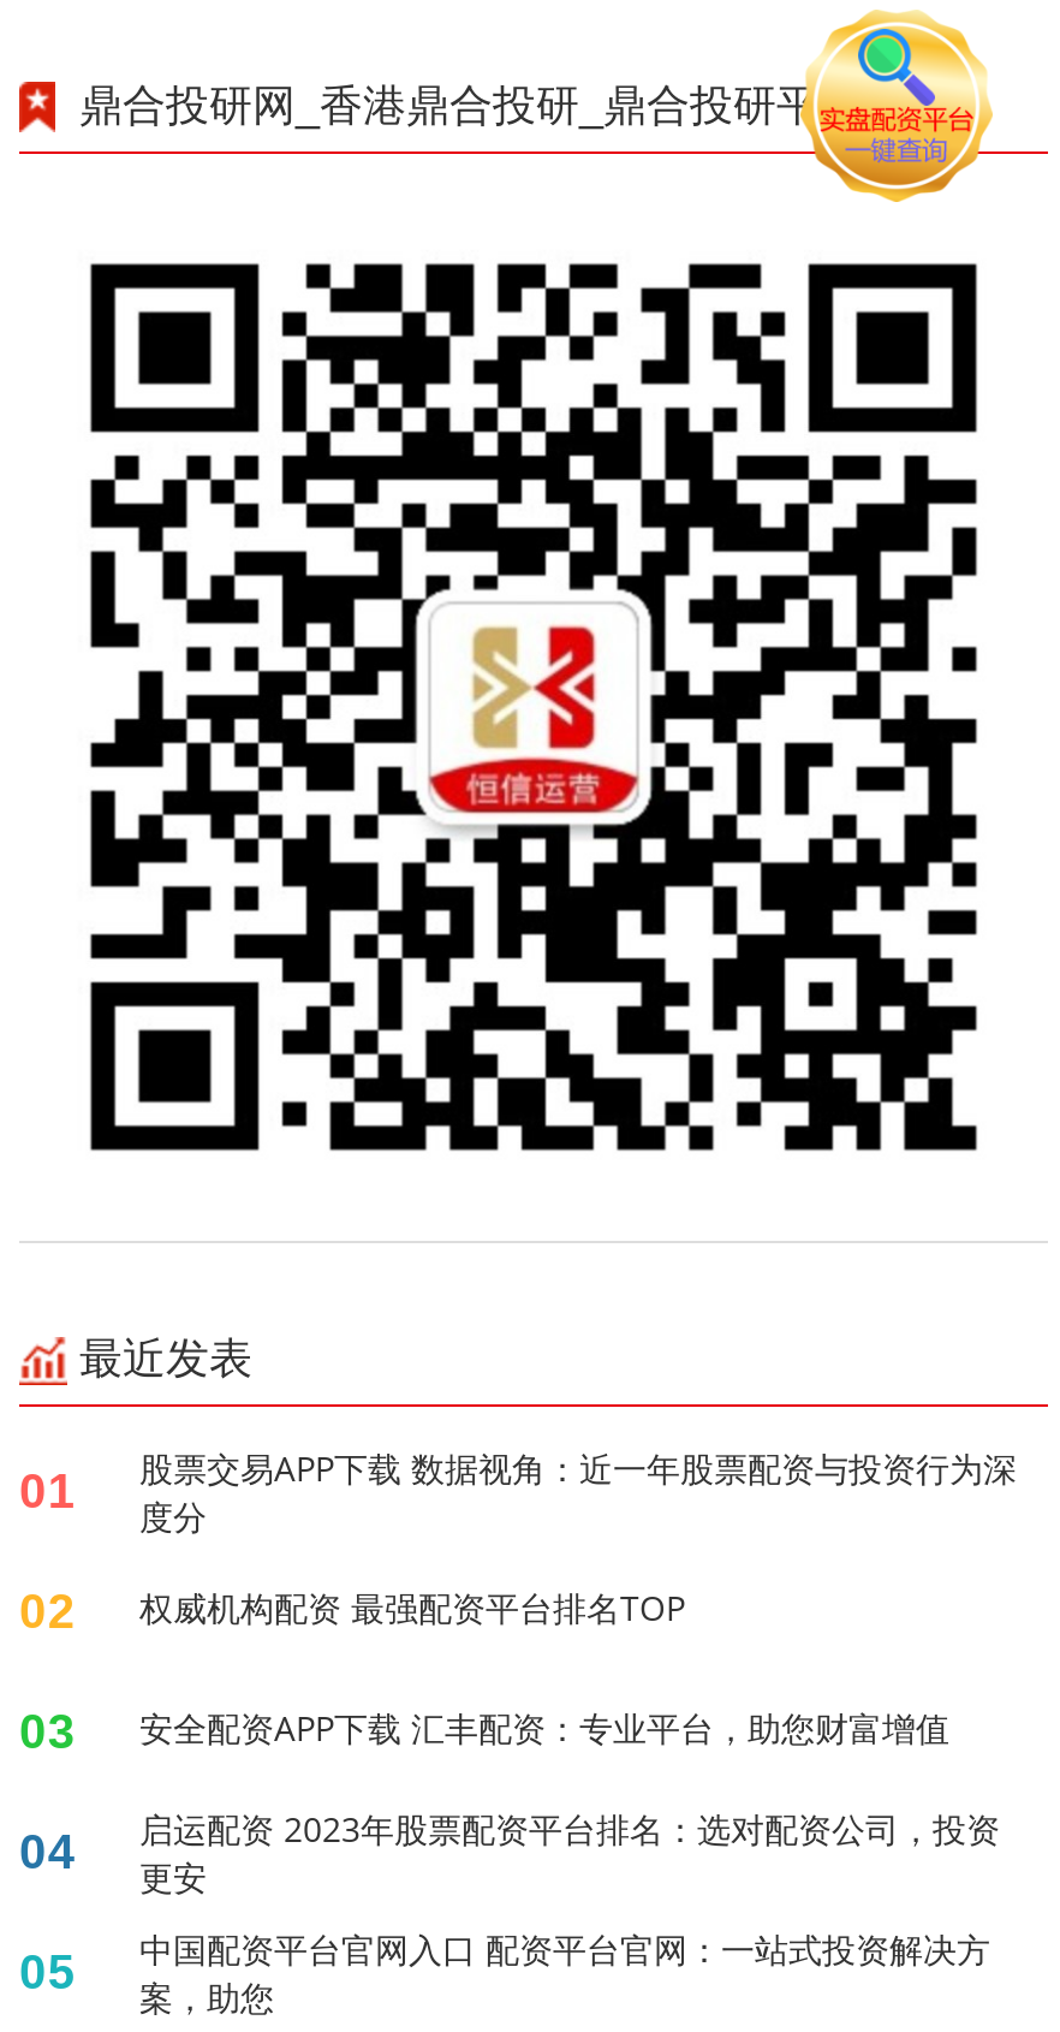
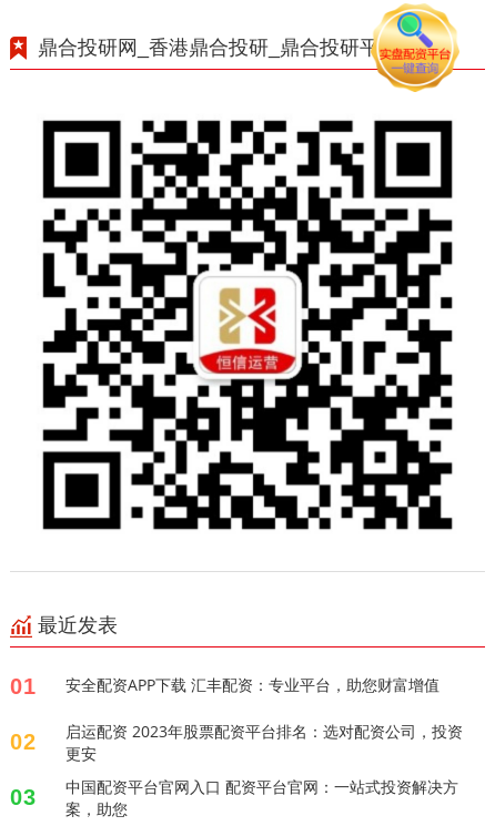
- 股票交易APP下载 数据视角：近一年股票配资与投资行为深
- 度分
- 02
- 权威机构配资 最强配资平台排名TOP
- 03

- 04 启运配资 2023年股票配资平台排名：选对配资公司，投资 更安
+ 02 启运配资 2023年股票配资平台排名：选对配资公司，投资 更安

- 05 中国配资平台官网入口 配资平台官网：一站式投资解决方 案，助您
+ 03 中国配资平台官网入口 配资平台官网：一站式投资解决方 案，助您
